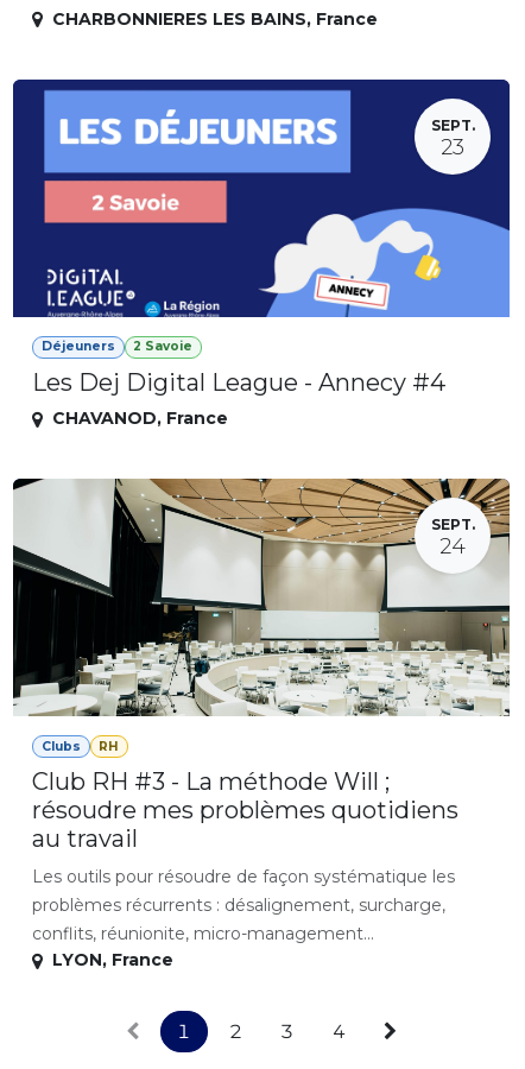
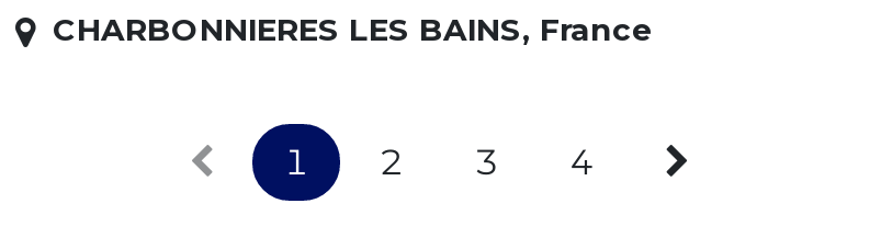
- [image]
- SEPT.
- 23

- Déjeuners
- 2 Savoie
- Les Dej Digital League - Annecy #4
- CHAVANOD, France

- [image]
- SEPT.
- 24

- Clubs
- RH
- Club RH #3 - La méthode Will ;
- résoudre mes problèmes quotidiens
- au travail
- Les outils pour résoudre de façon systématique les
- problèmes récurrents : désalignement, surcharge,
- conflits, réunionite, micro-management...
- LYON, France
